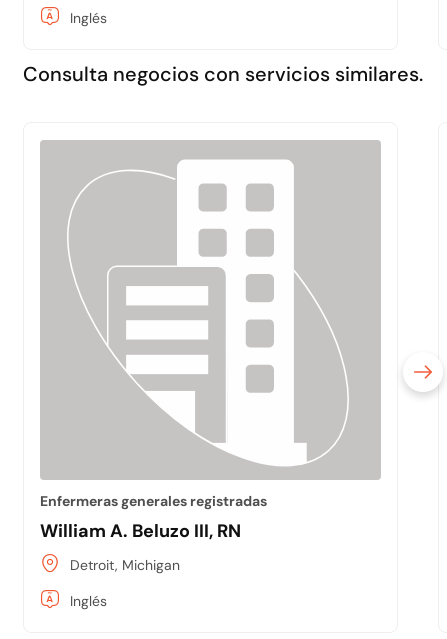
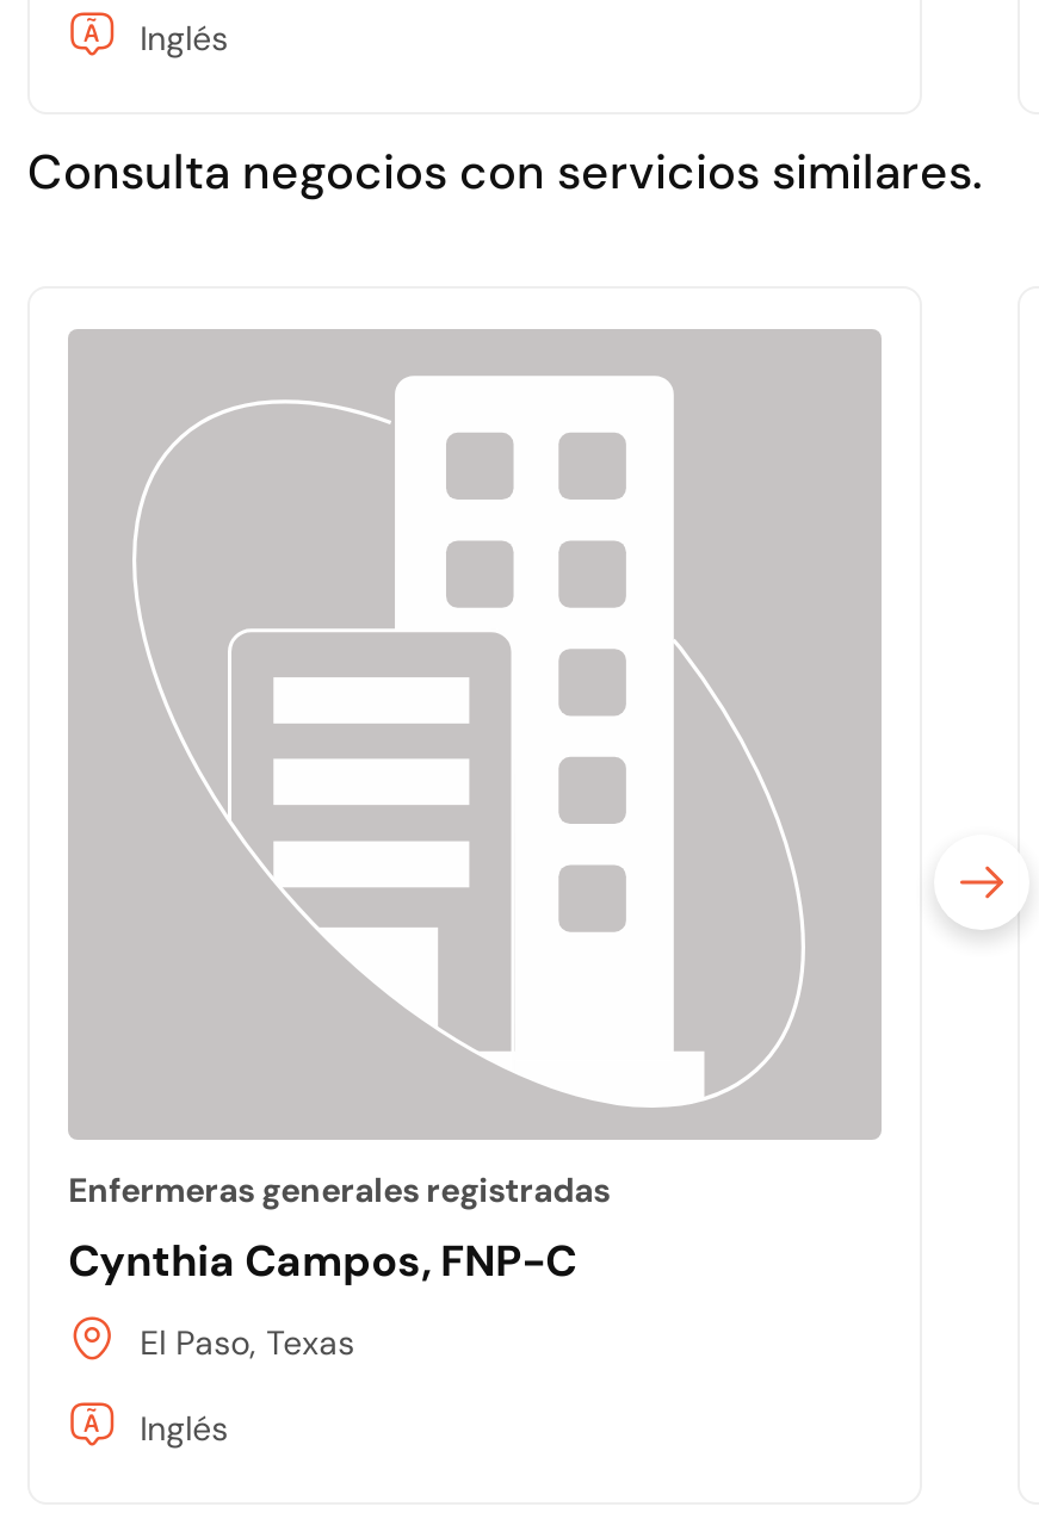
- William A. Beluzo III, RN
+ Cynthia Campos, FNP-C

- Detroit, Michigan
+ El Paso, Texas
